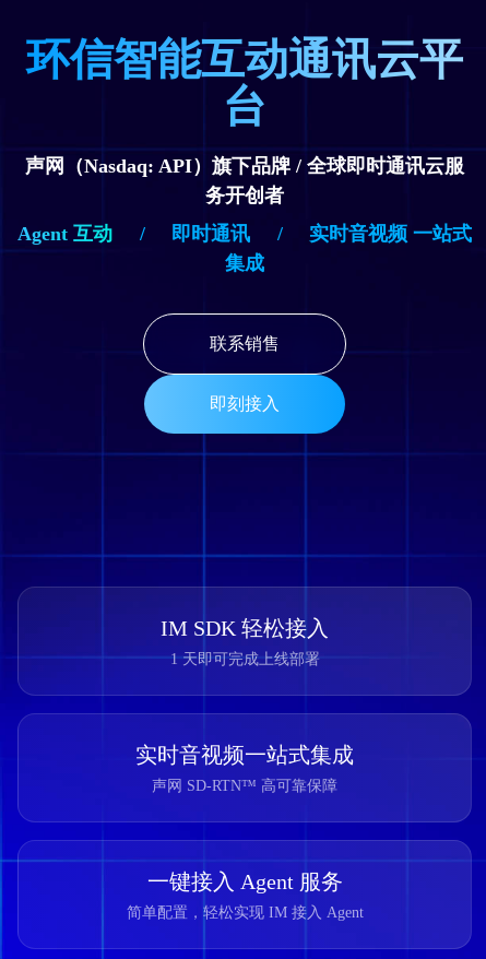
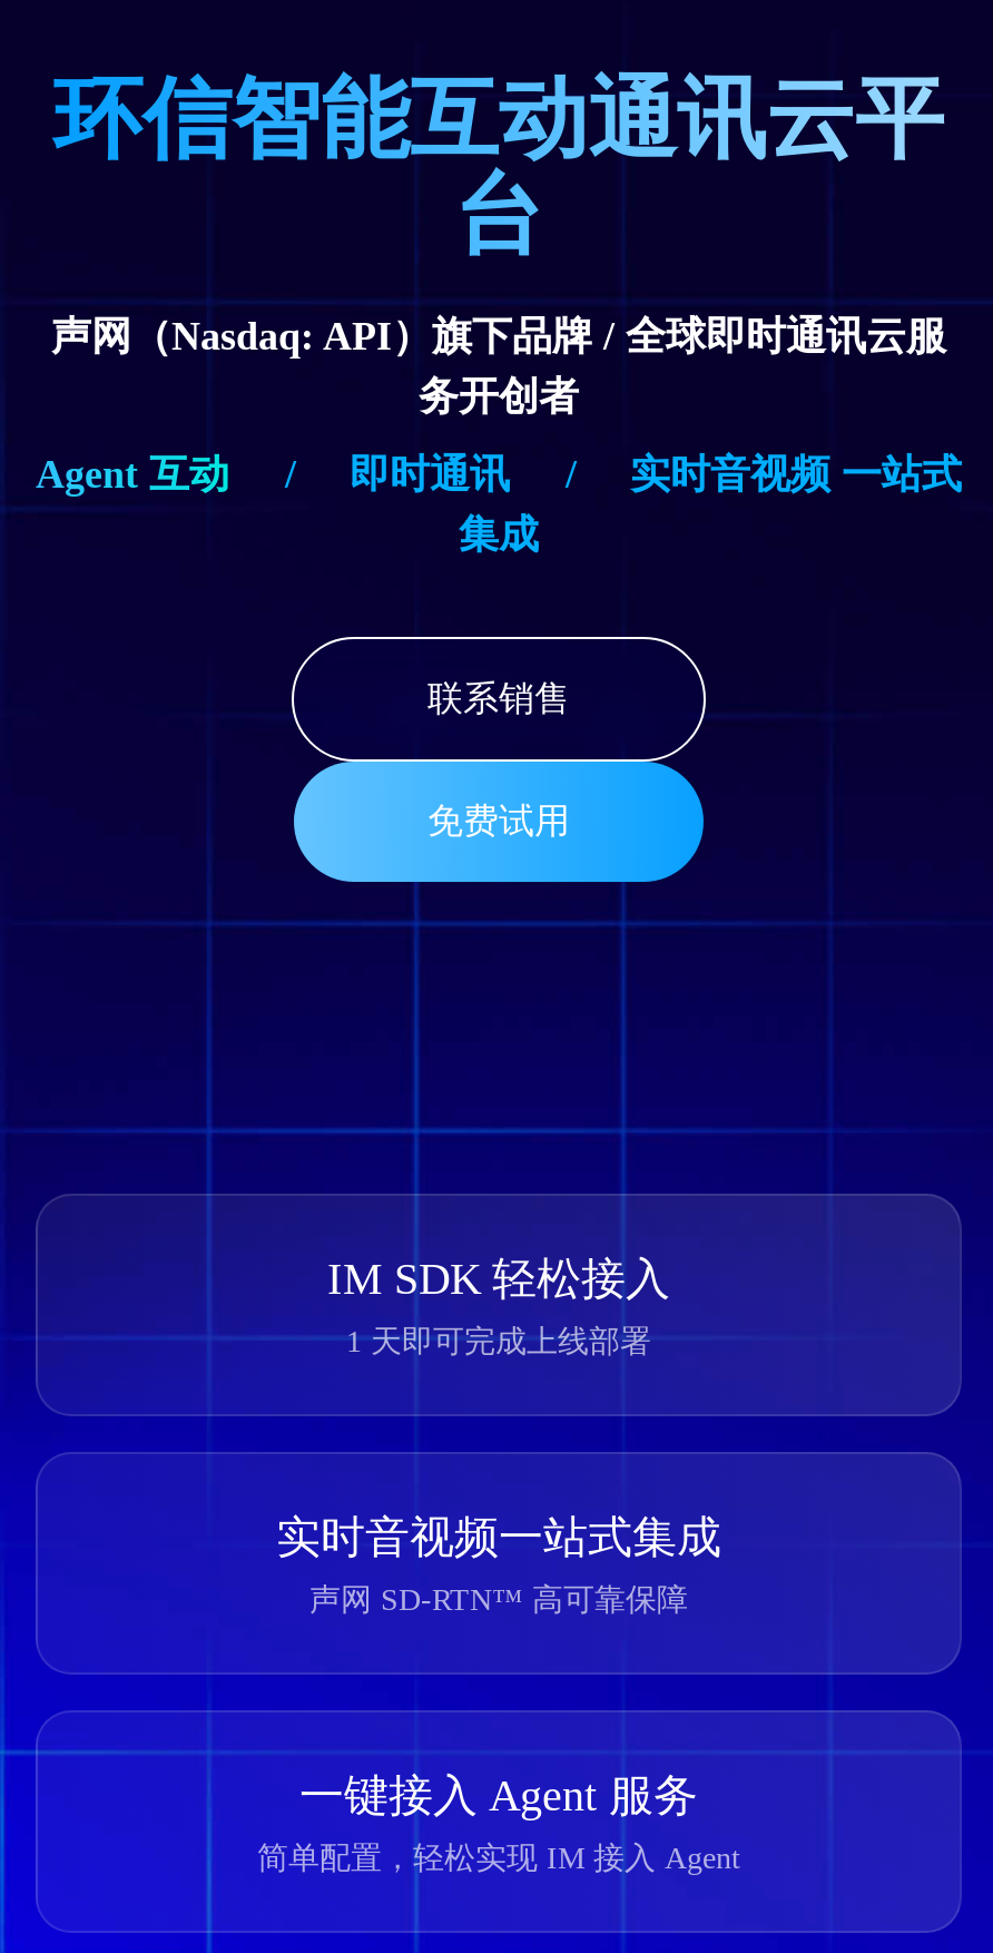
- 即刻接入
+ 免费试用
